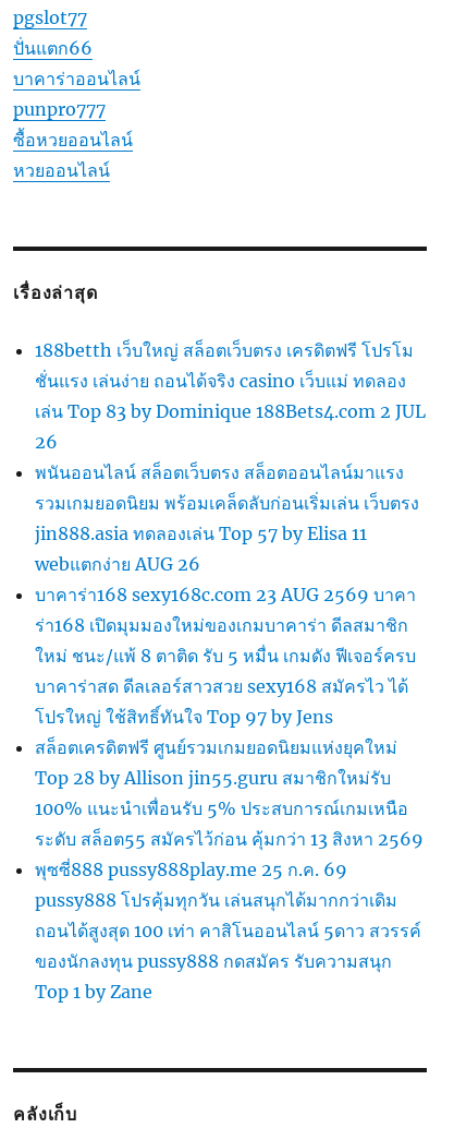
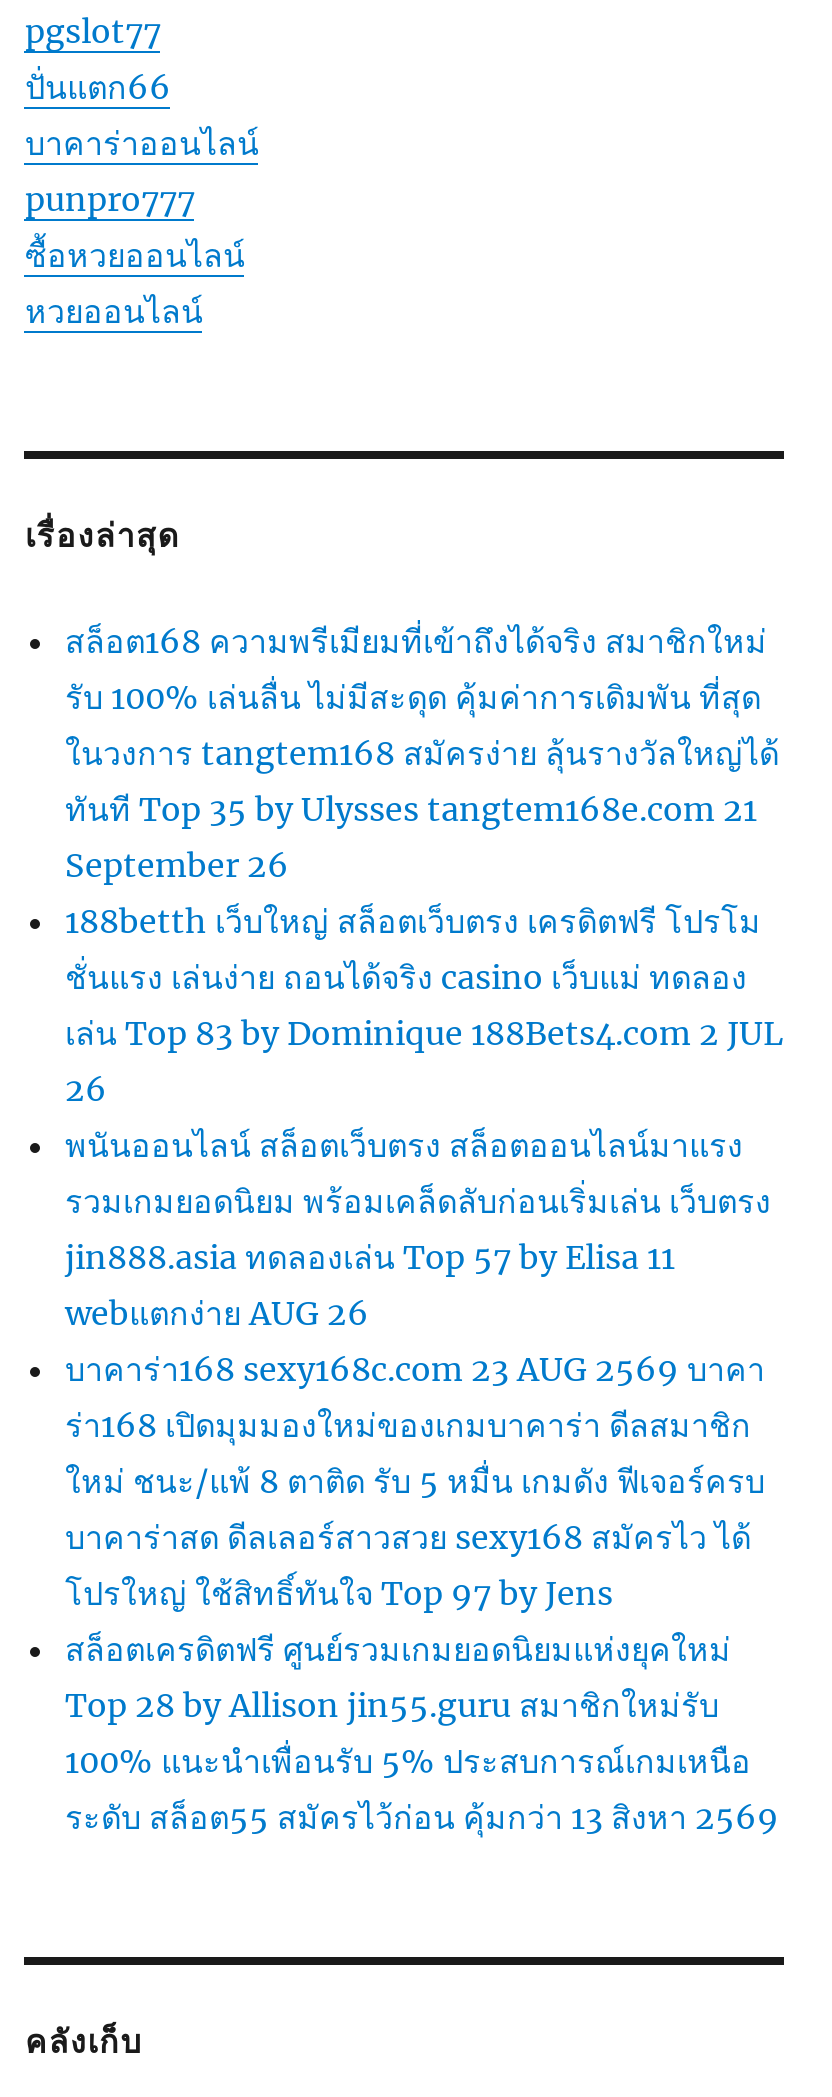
+ สล็อต168 ความพรีเมียมที่เข้าถึงได้จริง สมาชิกใหม่
+ รับ 100% เล่นลื่น ไม่มีสะดุด คุ้มค่าการเดิมพัน ที่สุด
+ ในวงการ tangtem168 สมัครง่าย ลุ้นรางวัลใหญ่ได้
+ ทันที Top 35 by Ulysses tangtem168e.com 21
+ September 26

moved down: 188betth เว็บใหญ่ สล็อตเว็บตรง เครดิตฟรี โปรโม | ชั่นแรง เล่นง่าย ถอนได้จริง casino เว็บแม่ ทดลอง | เล่น Top 83 by Dominique 188Bets4.com 2 JUL | ... | 100% แนะนำเพื่อนรับ 5% ประสบการณ์เกมเหนือ | ระดับ สล็อต55 สมัครไว้ก่อน คุ้มกว่า 13 สิงหา 2569

- พุซซี่888 pussy888play.me 25 ก.ค. 69
- pussy888 โปรคุ้มทุกวัน เล่นสนุกได้มากกว่าเดิม
- ถอนได้สูงสุด 100 เท่า คาสิโนออนไลน์ 5ดาว สวรรค์
- ของนักลงทุน pussy888 กดสมัคร รับความสนุก
- Top 1 by Zane
